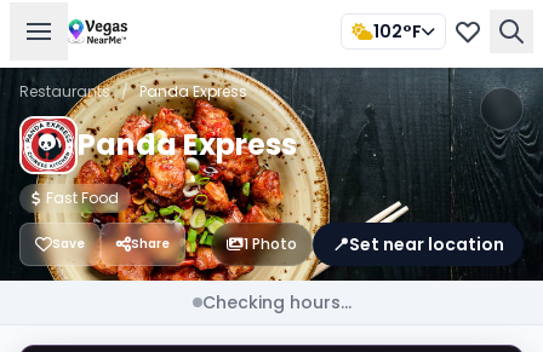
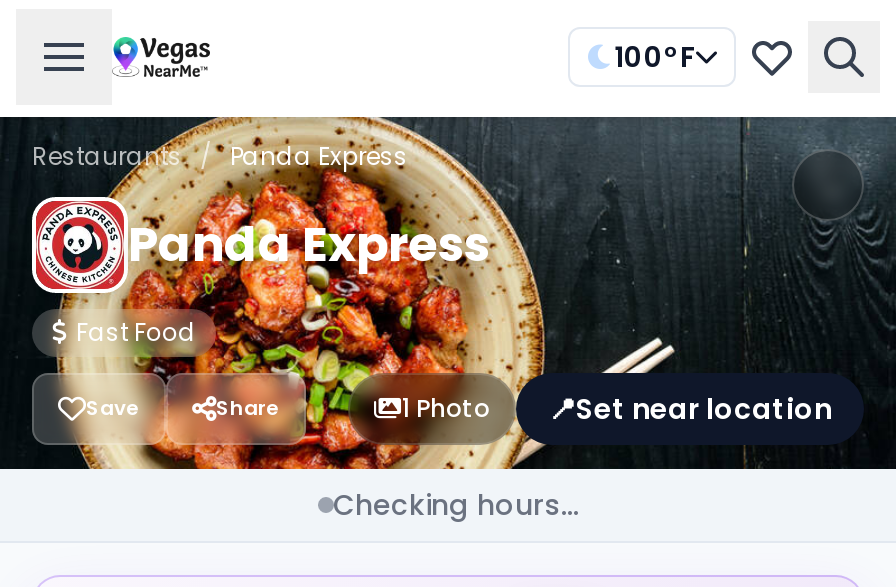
- 102°F
+ 100°F
